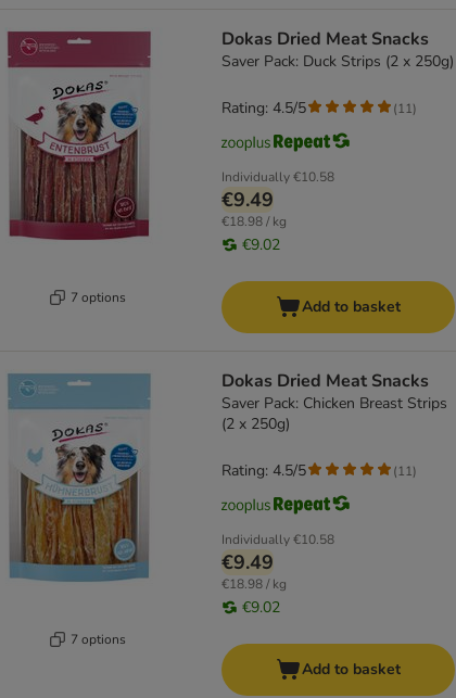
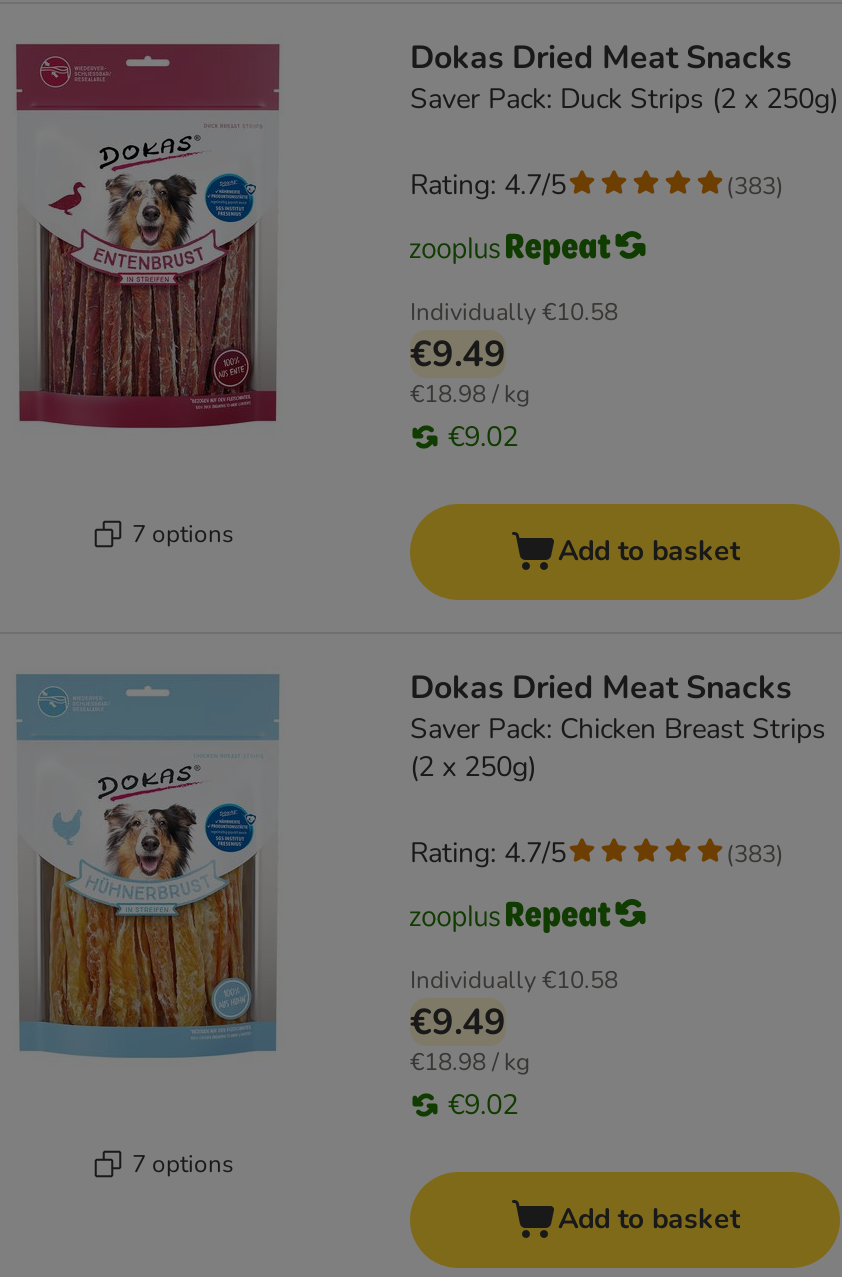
- Rating: 4.5/5
+ Rating: 4.7/5

- (11)
+ (383)

- Rating: 4.5/5
+ Rating: 4.7/5

- (11)
+ (383)
